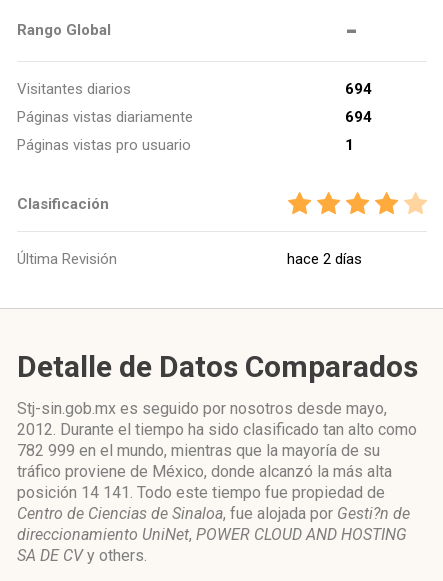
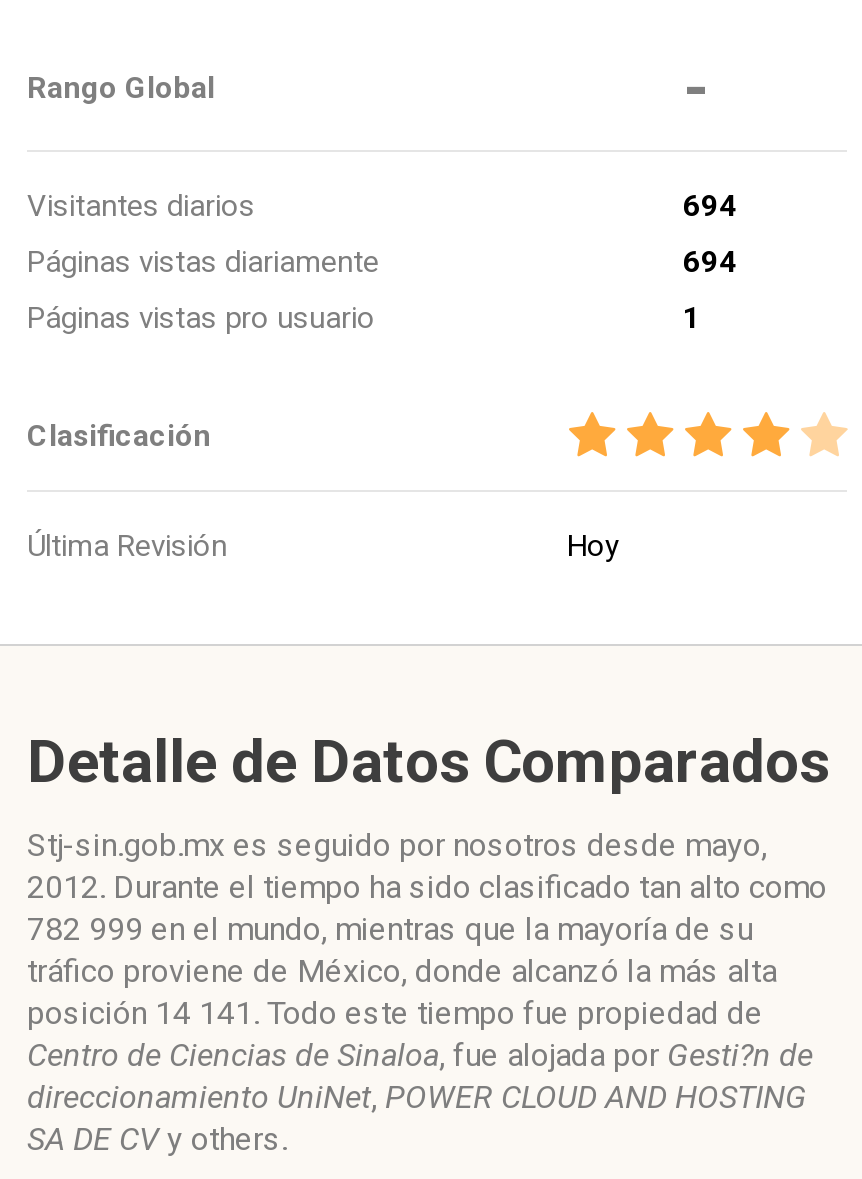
- hace 2 días
+ Hoy
